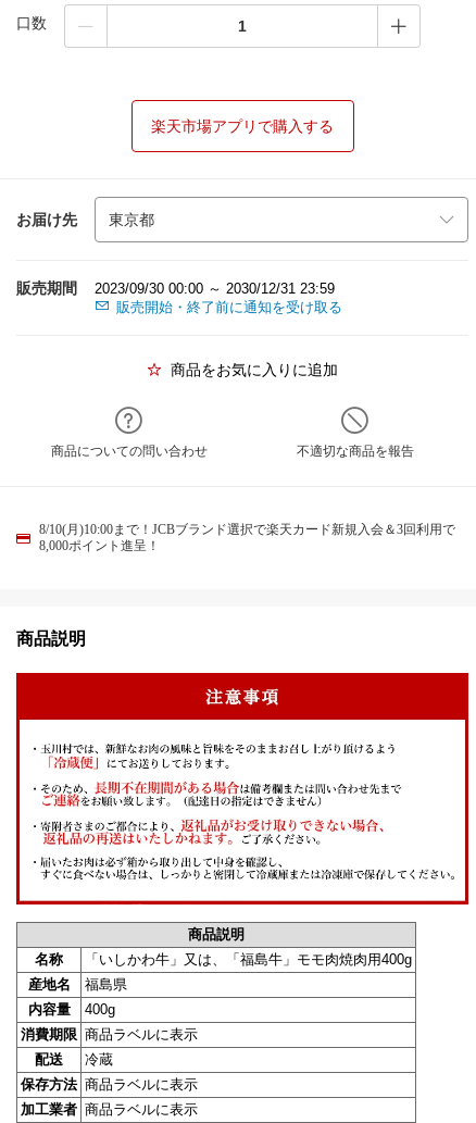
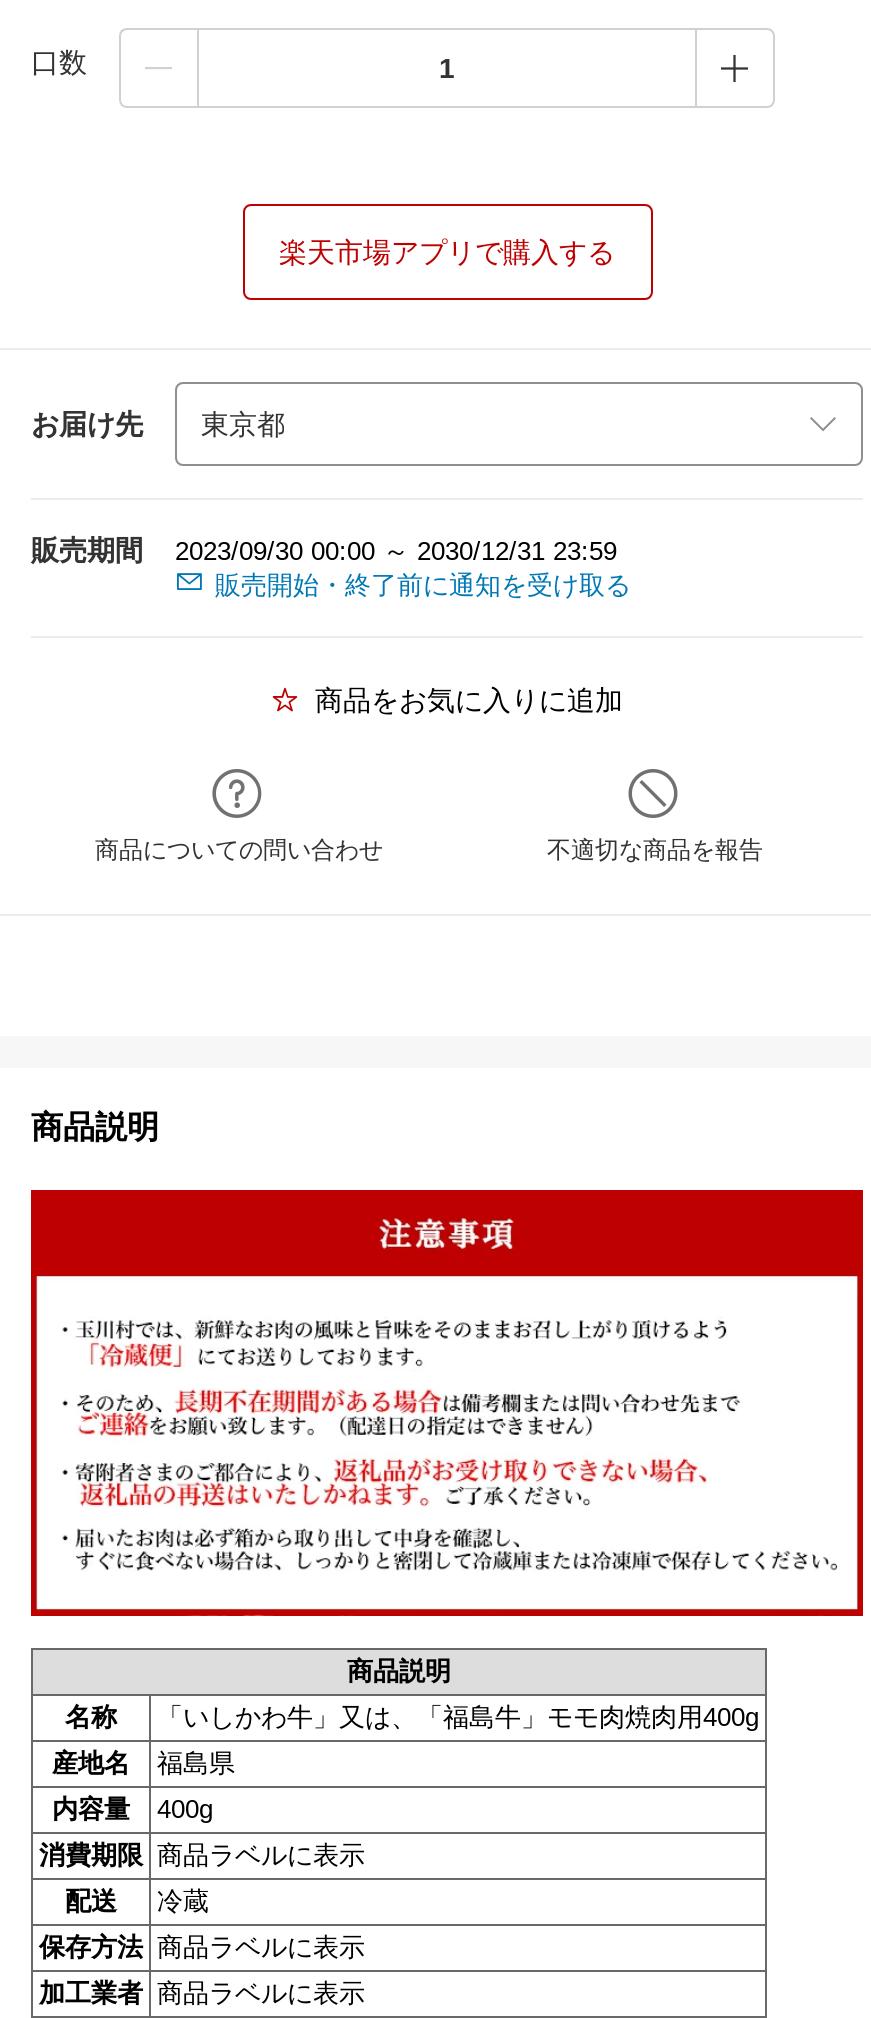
- 8/10(月)10:00まで！JCBブランド選択で楽天カード新規入会＆3回利用で
- 8,000ポイント進呈！
